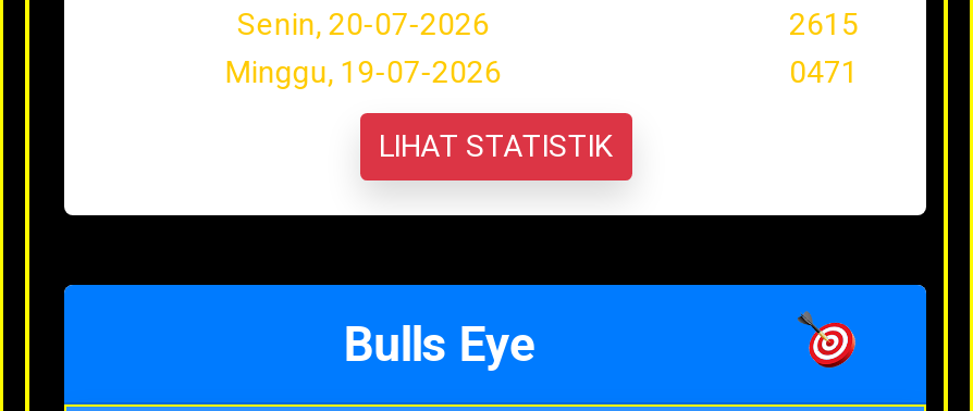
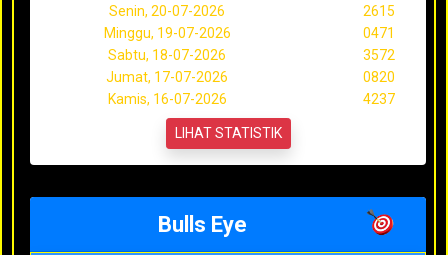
+ Sabtu, 18-07-2026
+ 3572
+ Jumat, 17-07-2026
+ 0820
+ Kamis, 16-07-2026
+ 4237
